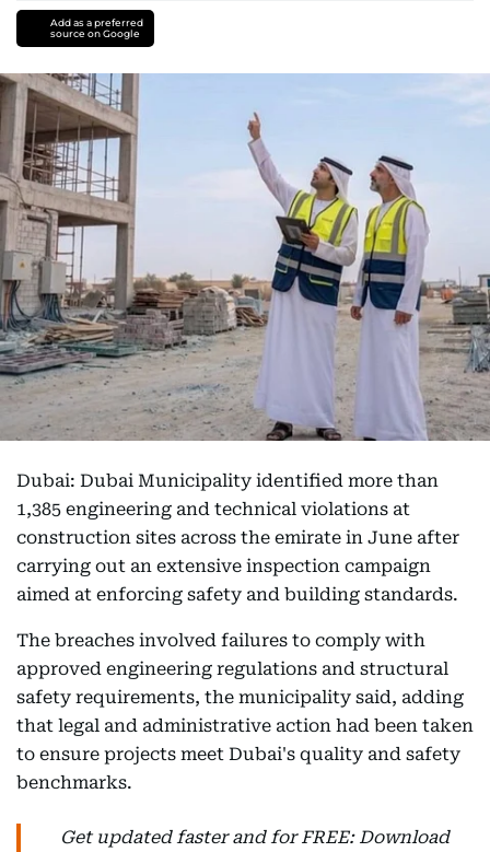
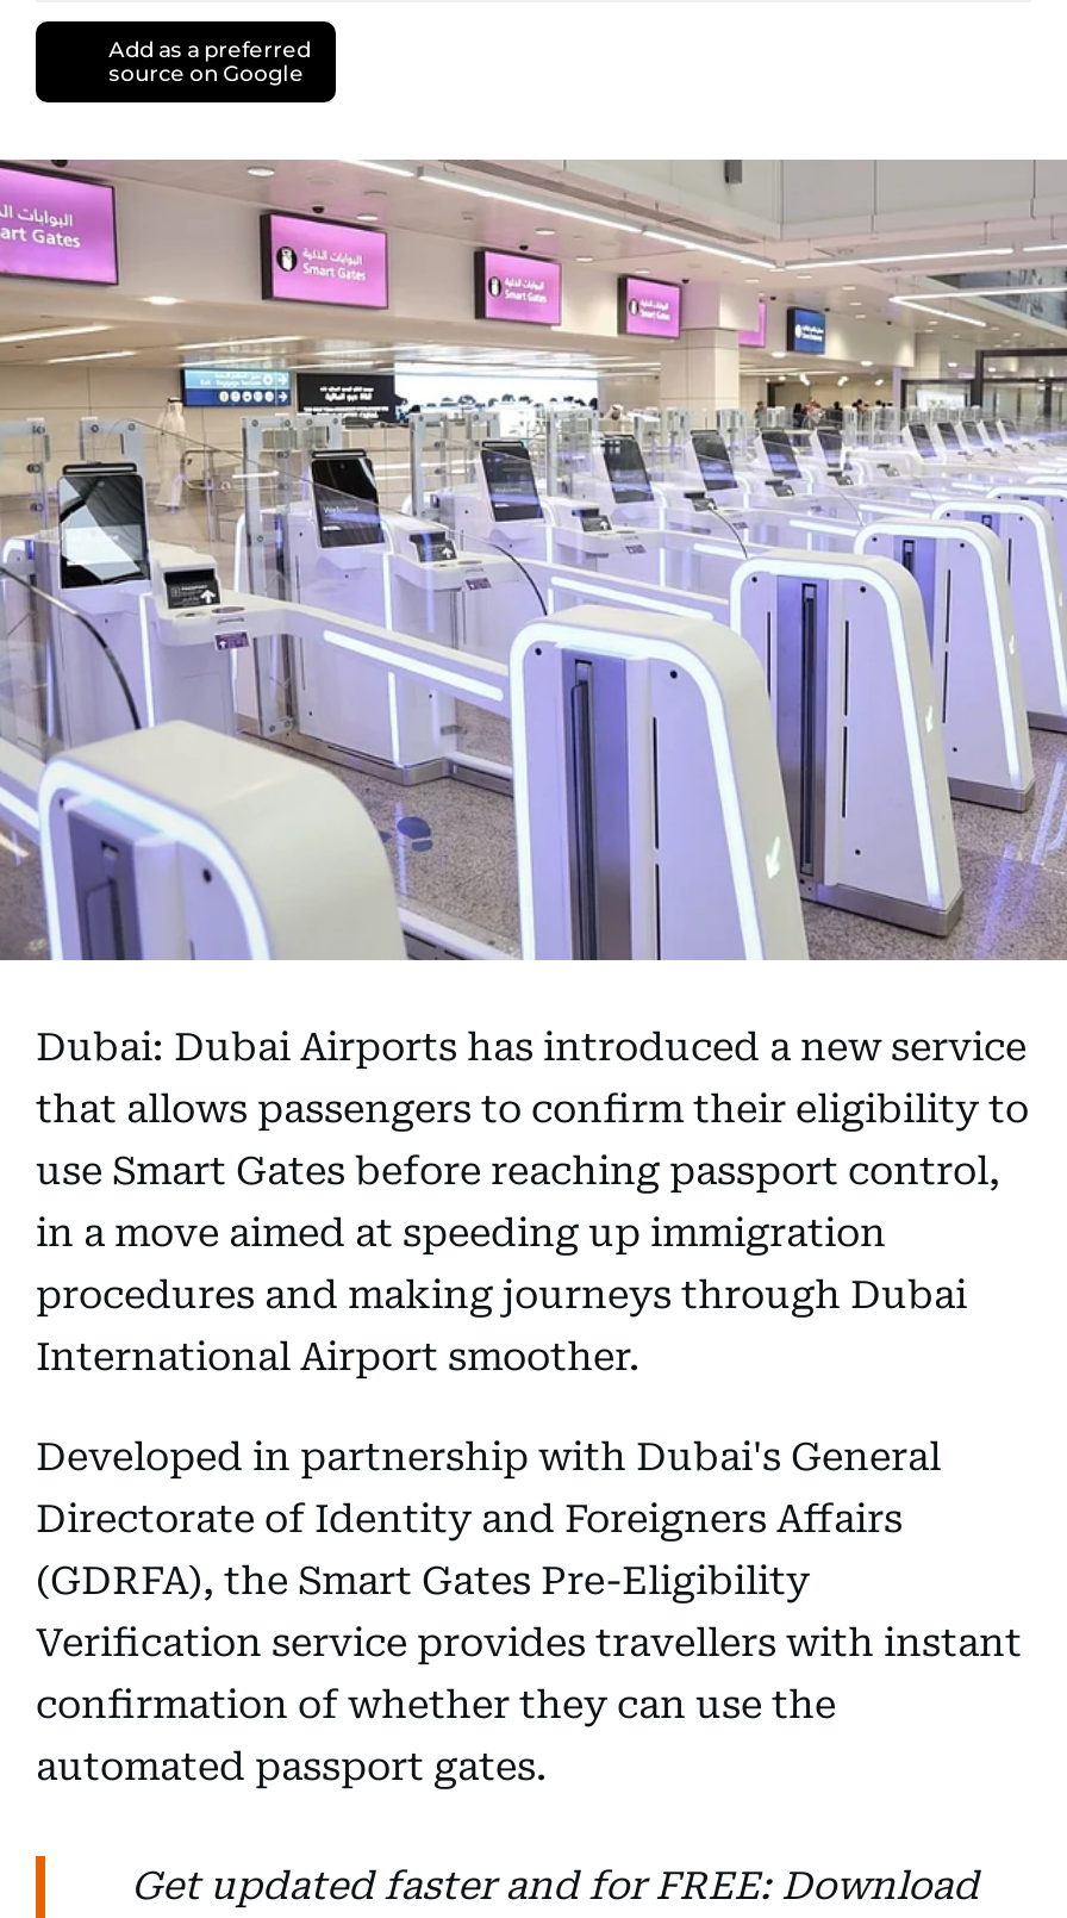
- [image]
- Dubai: Dubai Municipality identified more than
- 1,385 engineering and technical violations at
- construction sites across the emirate in June after
- carrying out an extensive inspection campaign
- aimed at enforcing safety and building standards.
+ [image]
+ Dubai: Dubai Airports has introduced a new service
+ that allows passengers to confirm their eligibility to
+ use Smart Gates before reaching passport control,
+ in a move aimed at speeding up immigration
+ procedures and making journeys through Dubai
+ International Airport smoother.

- The breaches involved failures to comply with
- approved engineering regulations and structural
- safety requirements, the municipality said, adding
- that legal and administrative action had been taken
- to ensure projects meet Dubai's quality and safety
- benchmarks.
+ Developed in partnership with Dubai's General
+ Directorate of Identity and Foreigners Affairs
+ (GDRFA), the Smart Gates Pre-Eligibility
+ Verification service provides travellers with instant
+ confirmation of whether they can use the
+ automated passport gates.
